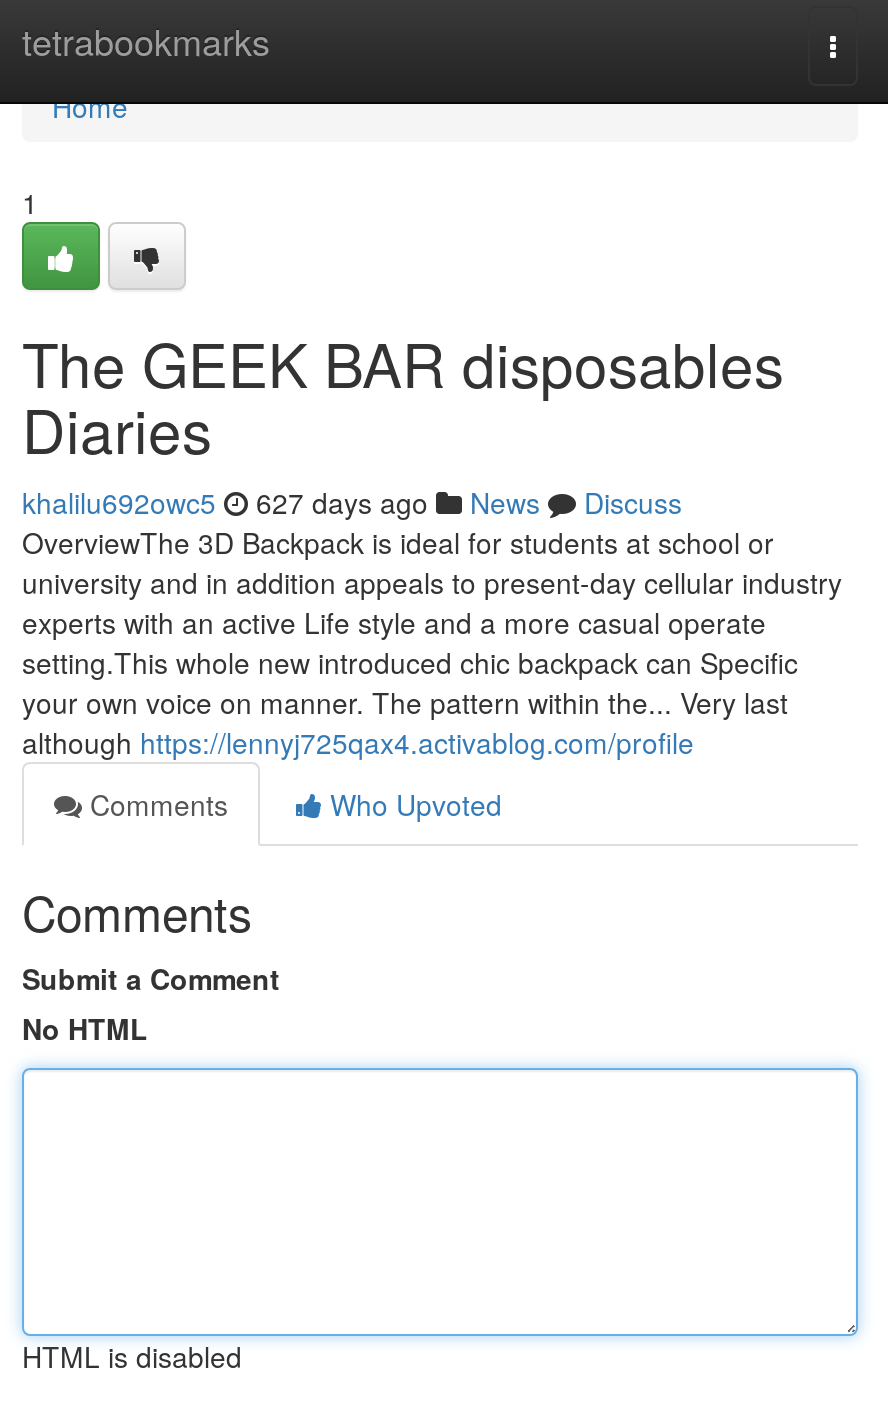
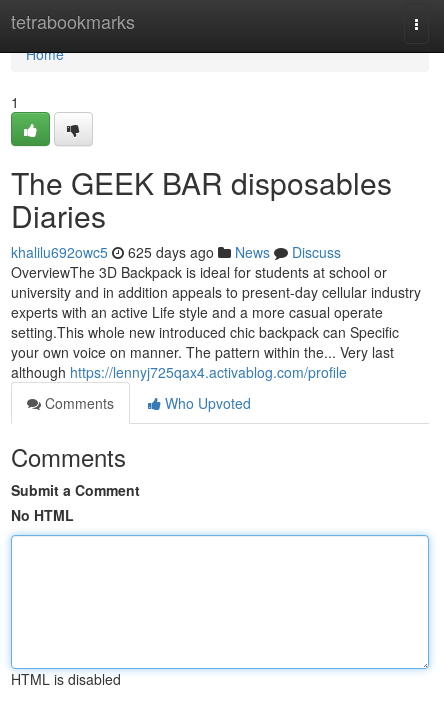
- khalilu692owc5 627 days ago News Discuss
+ khalilu692owc5 625 days ago News Discuss
